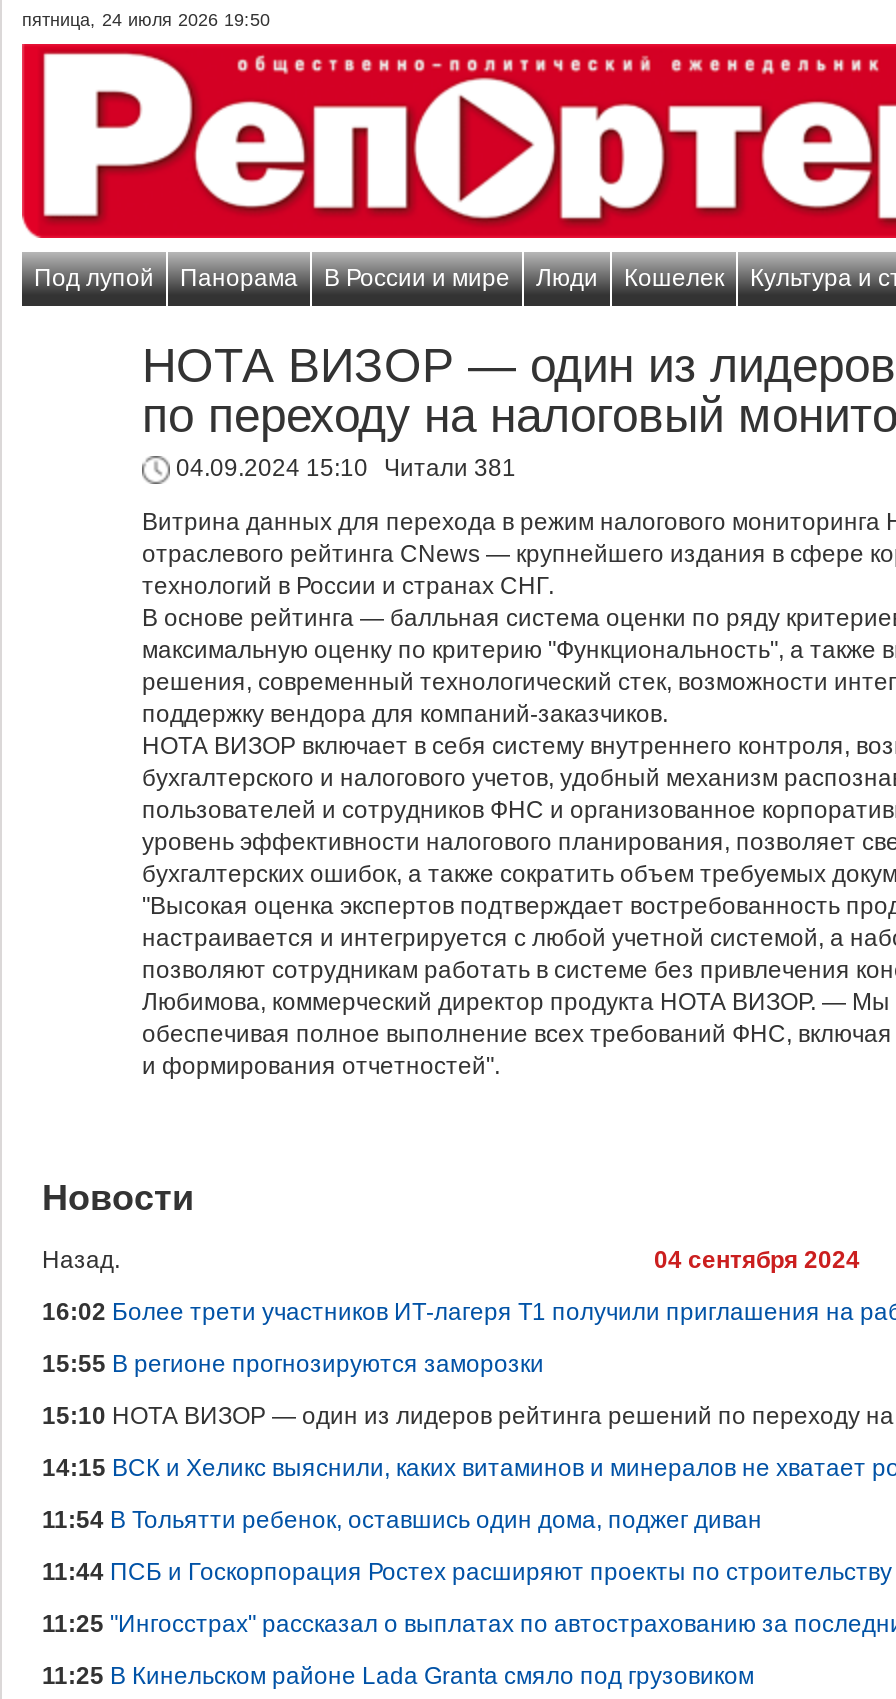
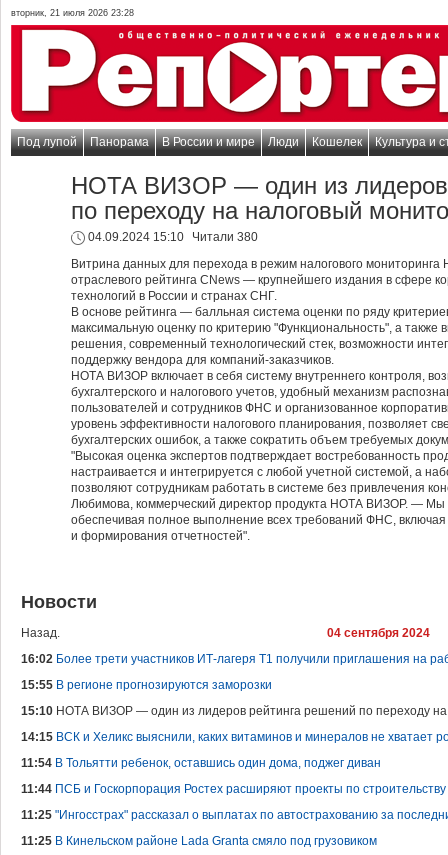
- пятница, 24 июля 2026 19:50
+ вторник, 21 июля 2026 23:28

- 04.09.2024 15:10 Читали 381
+ 04.09.2024 15:10 Читали 380
